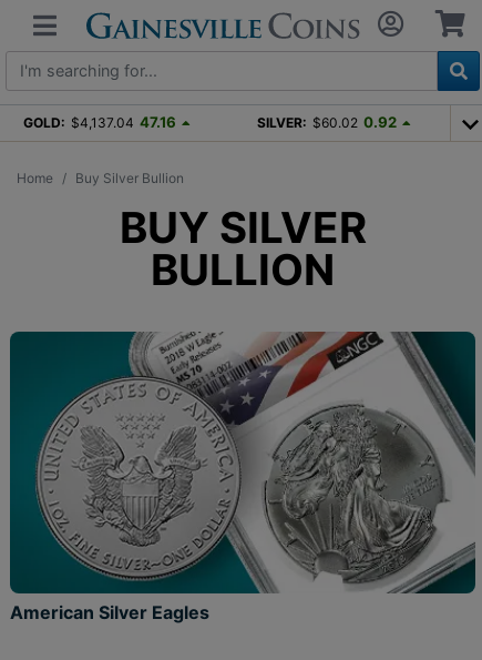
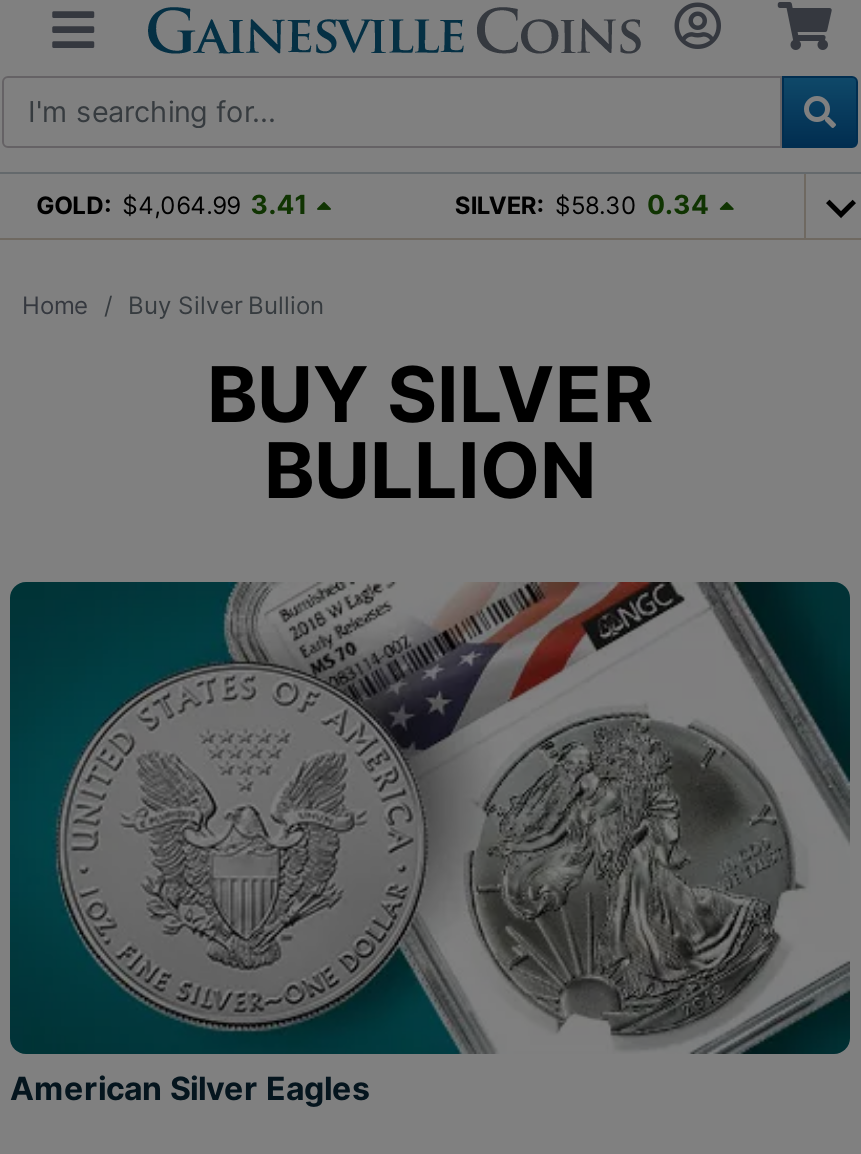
- GOLD: $4,137.04 47.16
+ GOLD: $4,064.99 3.41

- SILVER: $60.02 0.92
+ SILVER: $58.30 0.34
